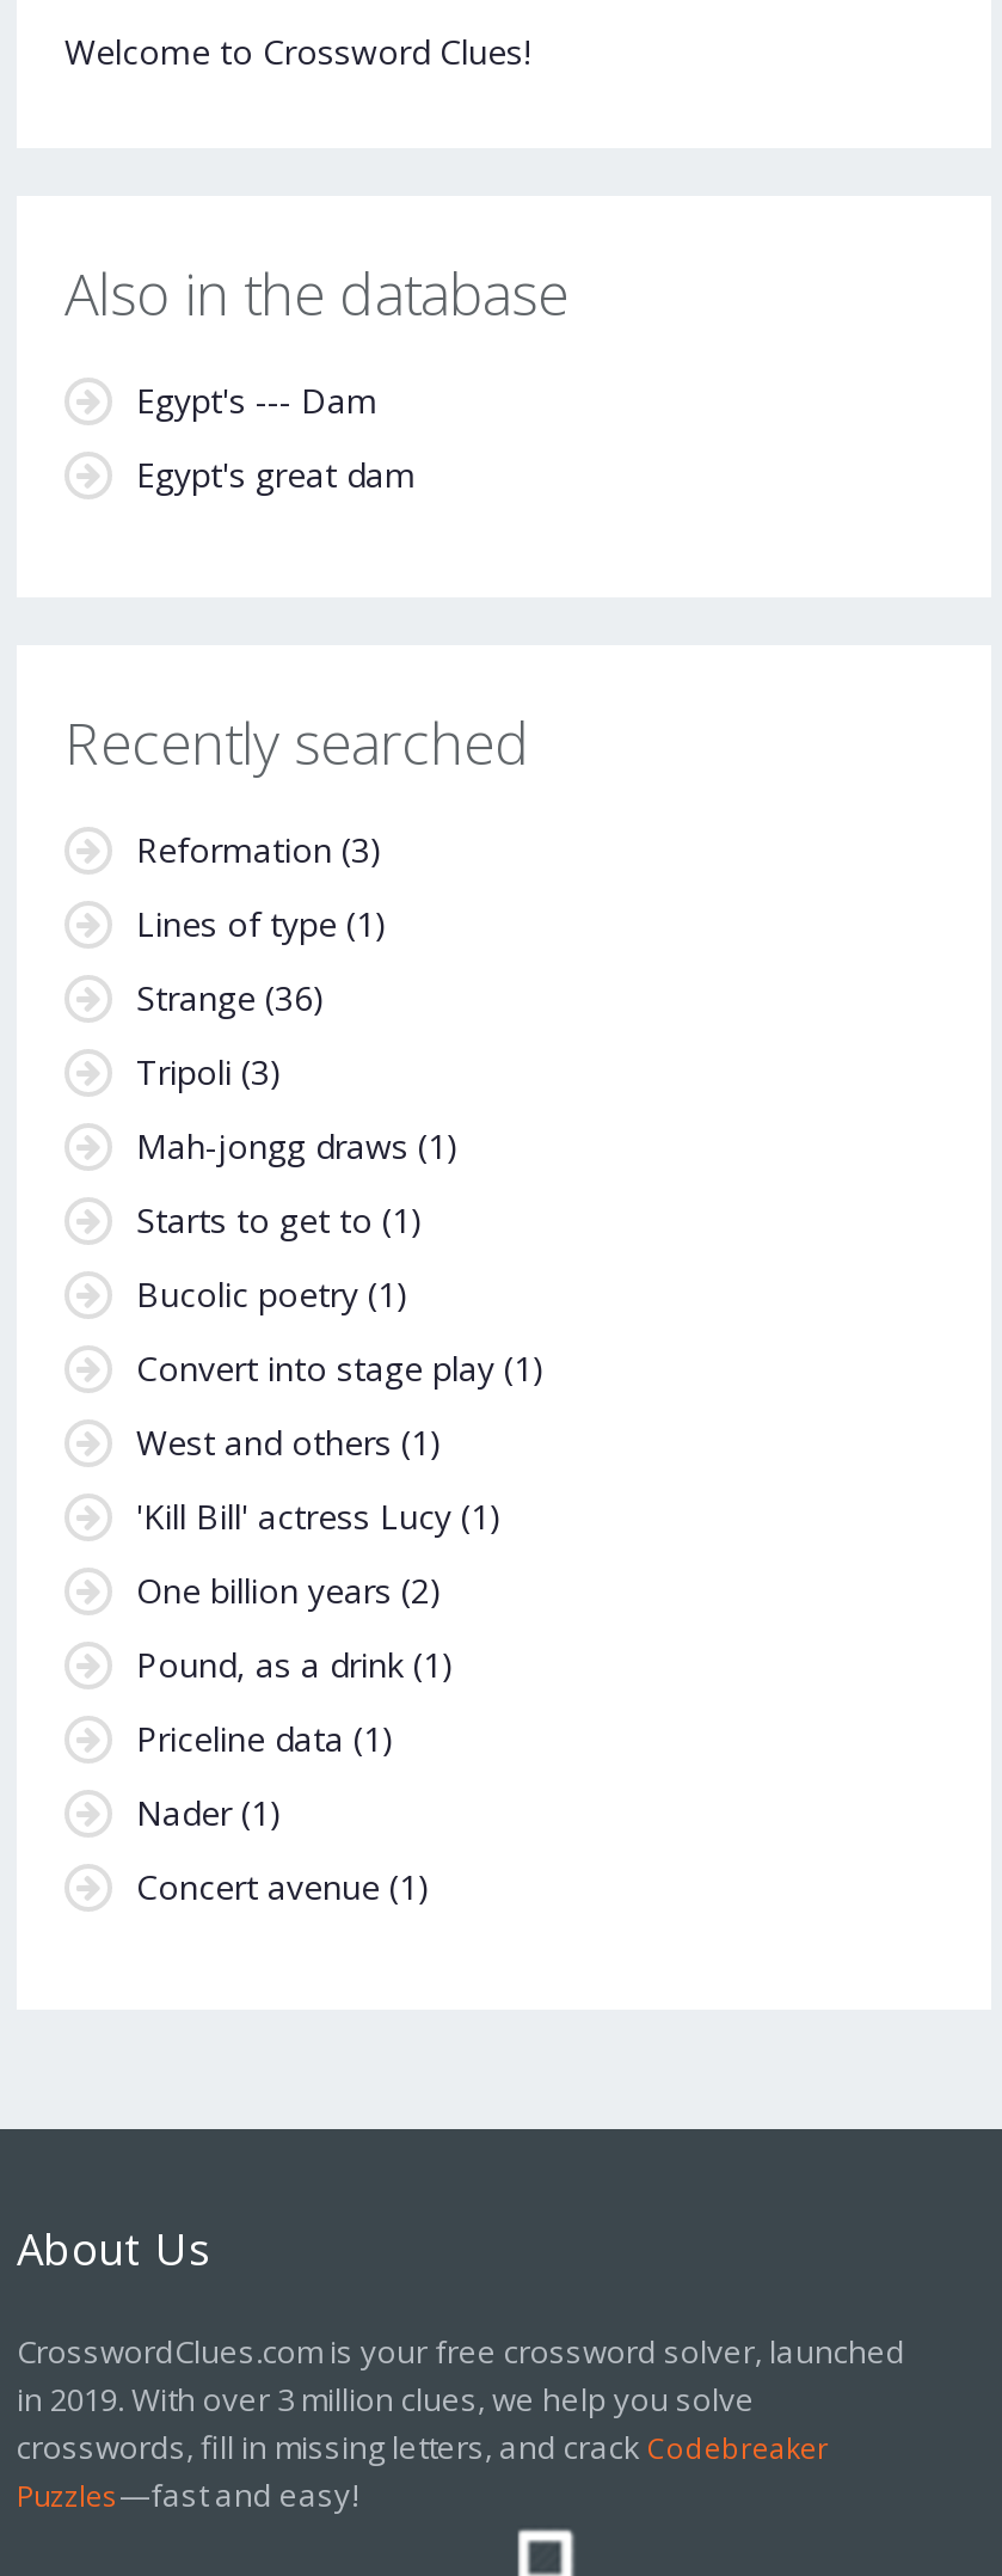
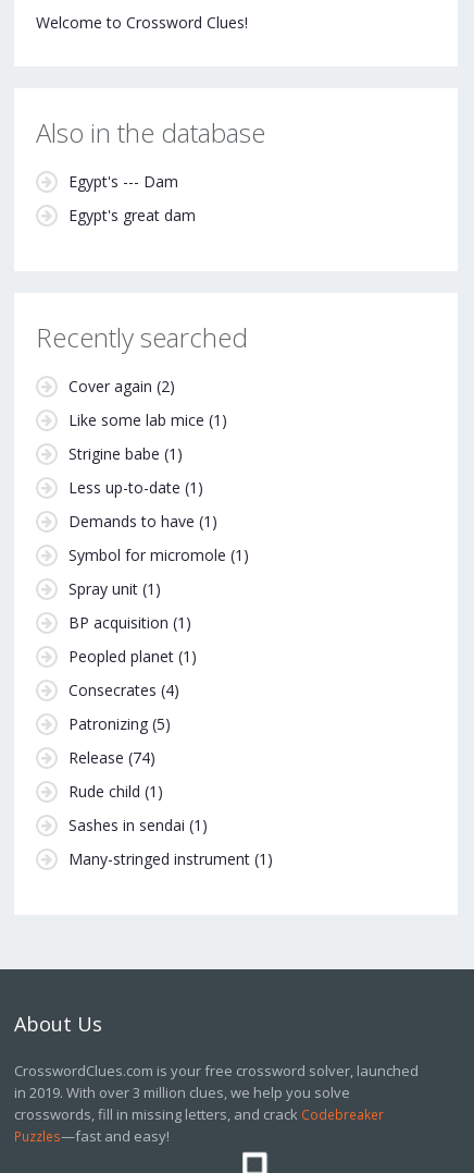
- Reformation (3)
+ Cover again (2)

- Lines of type (1)
+ Like some lab mice (1)

- Strange (36)
+ Strigine babe (1)

- Tripoli (3)
+ Less up-to-date (1)

- Mah-jongg draws (1)
+ Demands to have (1)

- Starts to get to (1)
+ Symbol for micromole (1)

- Bucolic poetry (1)
+ Spray unit (1)

- Convert into stage play (1)
+ BP acquisition (1)

- West and others (1)
+ Peopled planet (1)

- 'Kill Bill' actress Lucy (1)
+ Consecrates (4)

- One billion years (2)
+ Patronizing (5)

- Pound, as a drink (1)
+ Release (74)

- Priceline data (1)
+ Rude child (1)

- Nader (1)
+ Sashes in sendai (1)

- Concert avenue (1)
+ Many-stringed instrument (1)
